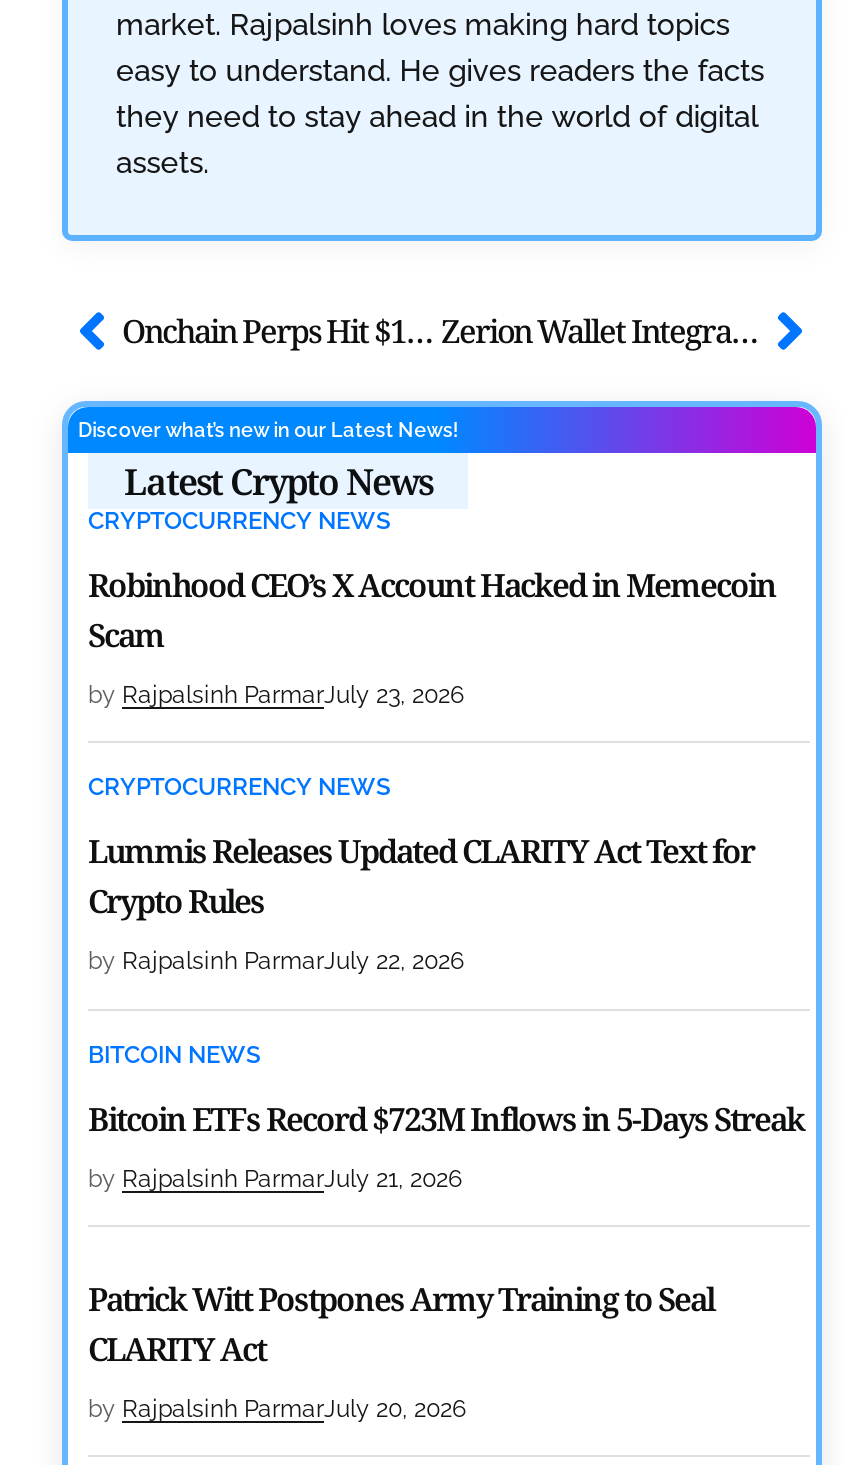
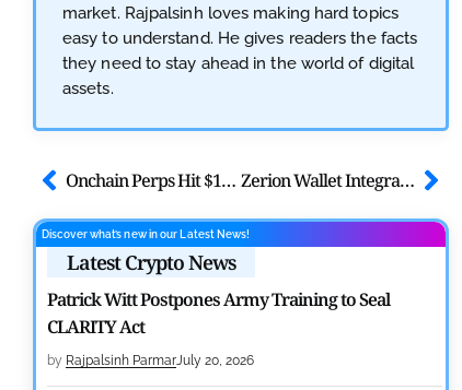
- CRYPTOCURRENCY NEWS
- Robinhood CEO’s X Account Hacked in Memecoin
- Scam
- by Rajpalsinh ParmarJuly 23, 2026
- CRYPTOCURRENCY NEWS
- Lummis Releases Updated CLARITY Act Text for
- Crypto Rules
- by Rajpalsinh ParmarJuly 22, 2026
- BITCOIN NEWS
- Bitcoin ETFs Record $723M Inflows in 5-Days Streak
- by Rajpalsinh ParmarJuly 21, 2026
